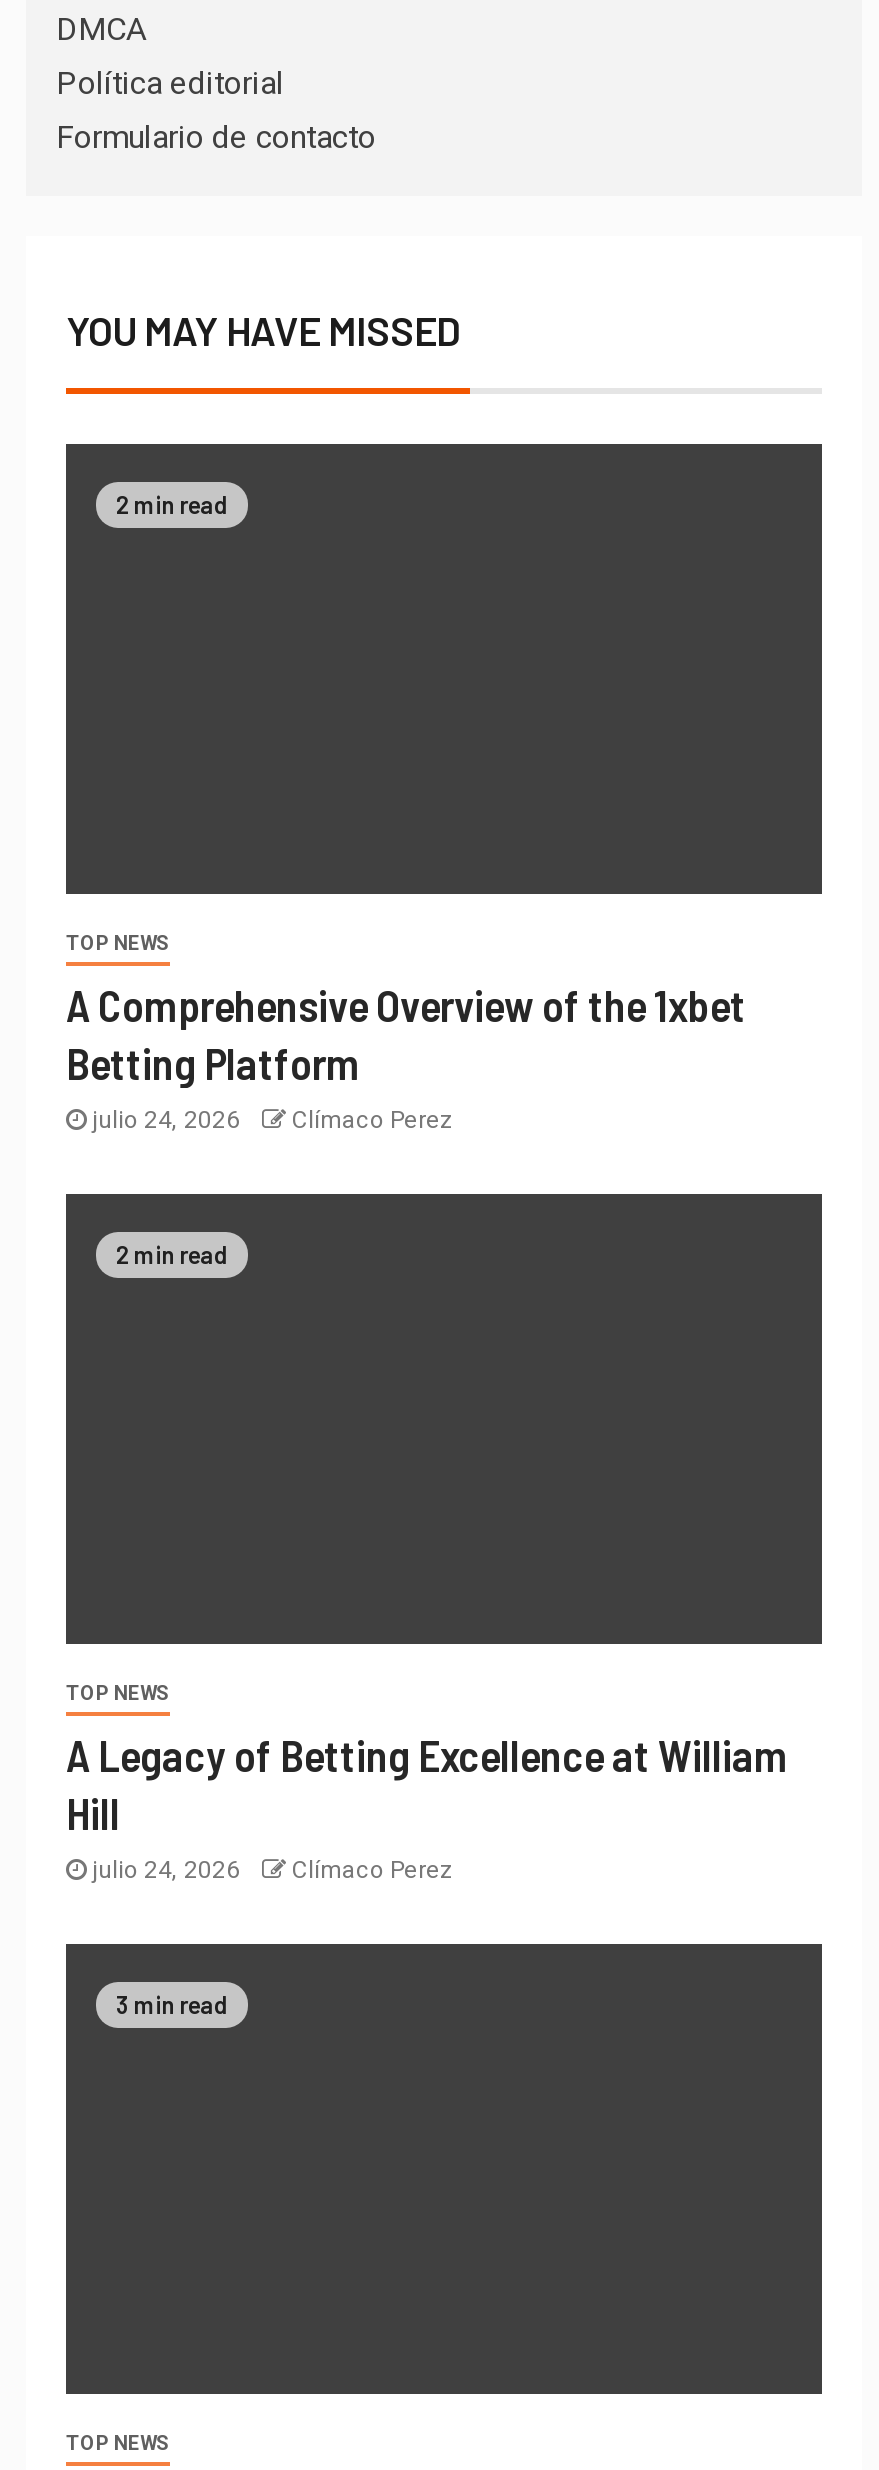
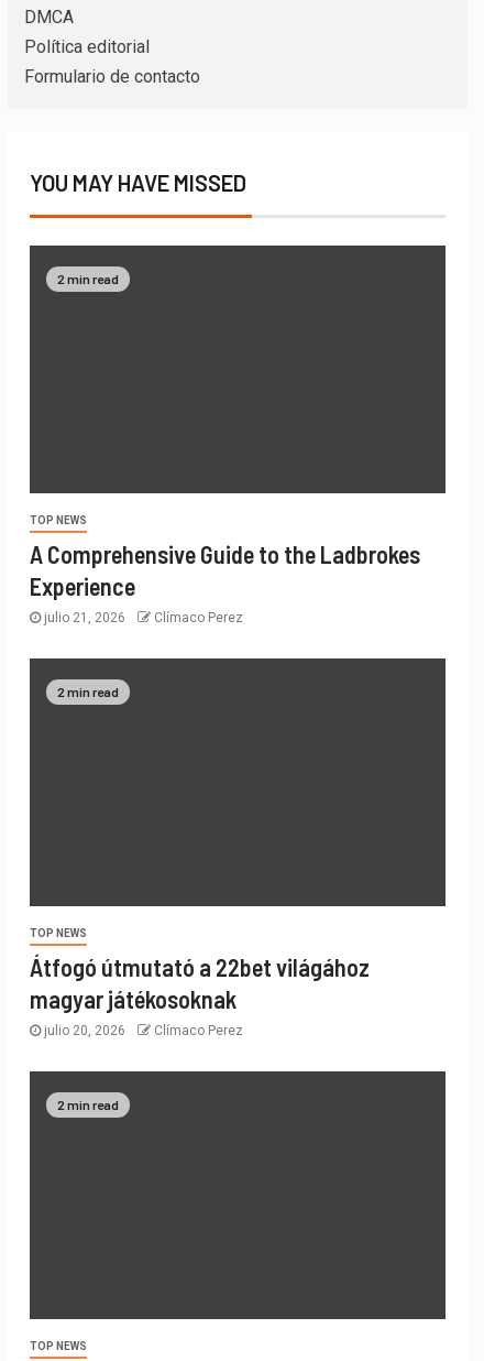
- A Comprehensive Overview of the 1xbet
- Betting Platform
- julio 24, 2026
+ A Comprehensive Guide to the Ladbrokes
+ Experience
+ julio 21, 2026

- A Legacy of Betting Excellence at William
- Hill
- julio 24, 2026
+ Átfogó útmutató a 22bet világához
+ magyar játékosoknak
+ julio 20, 2026

- 3 min read
+ 2 min read
